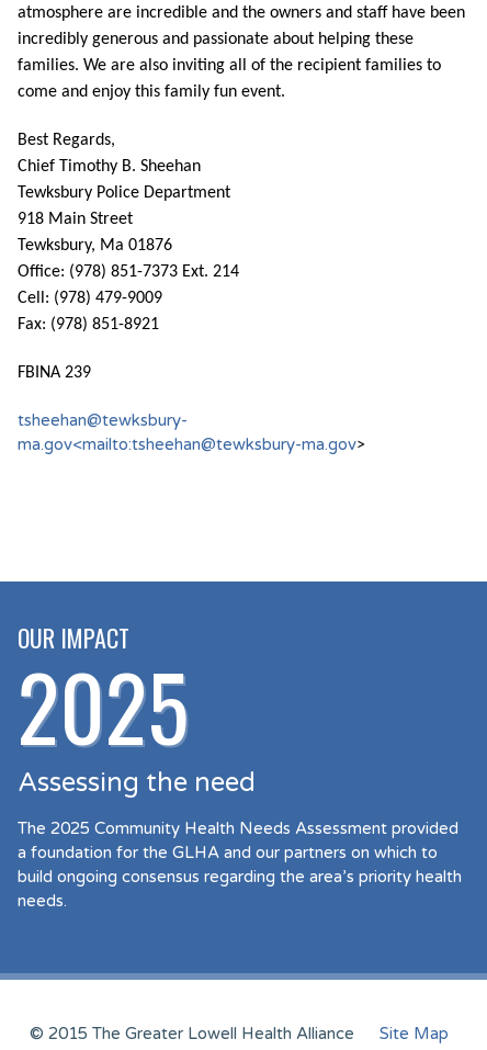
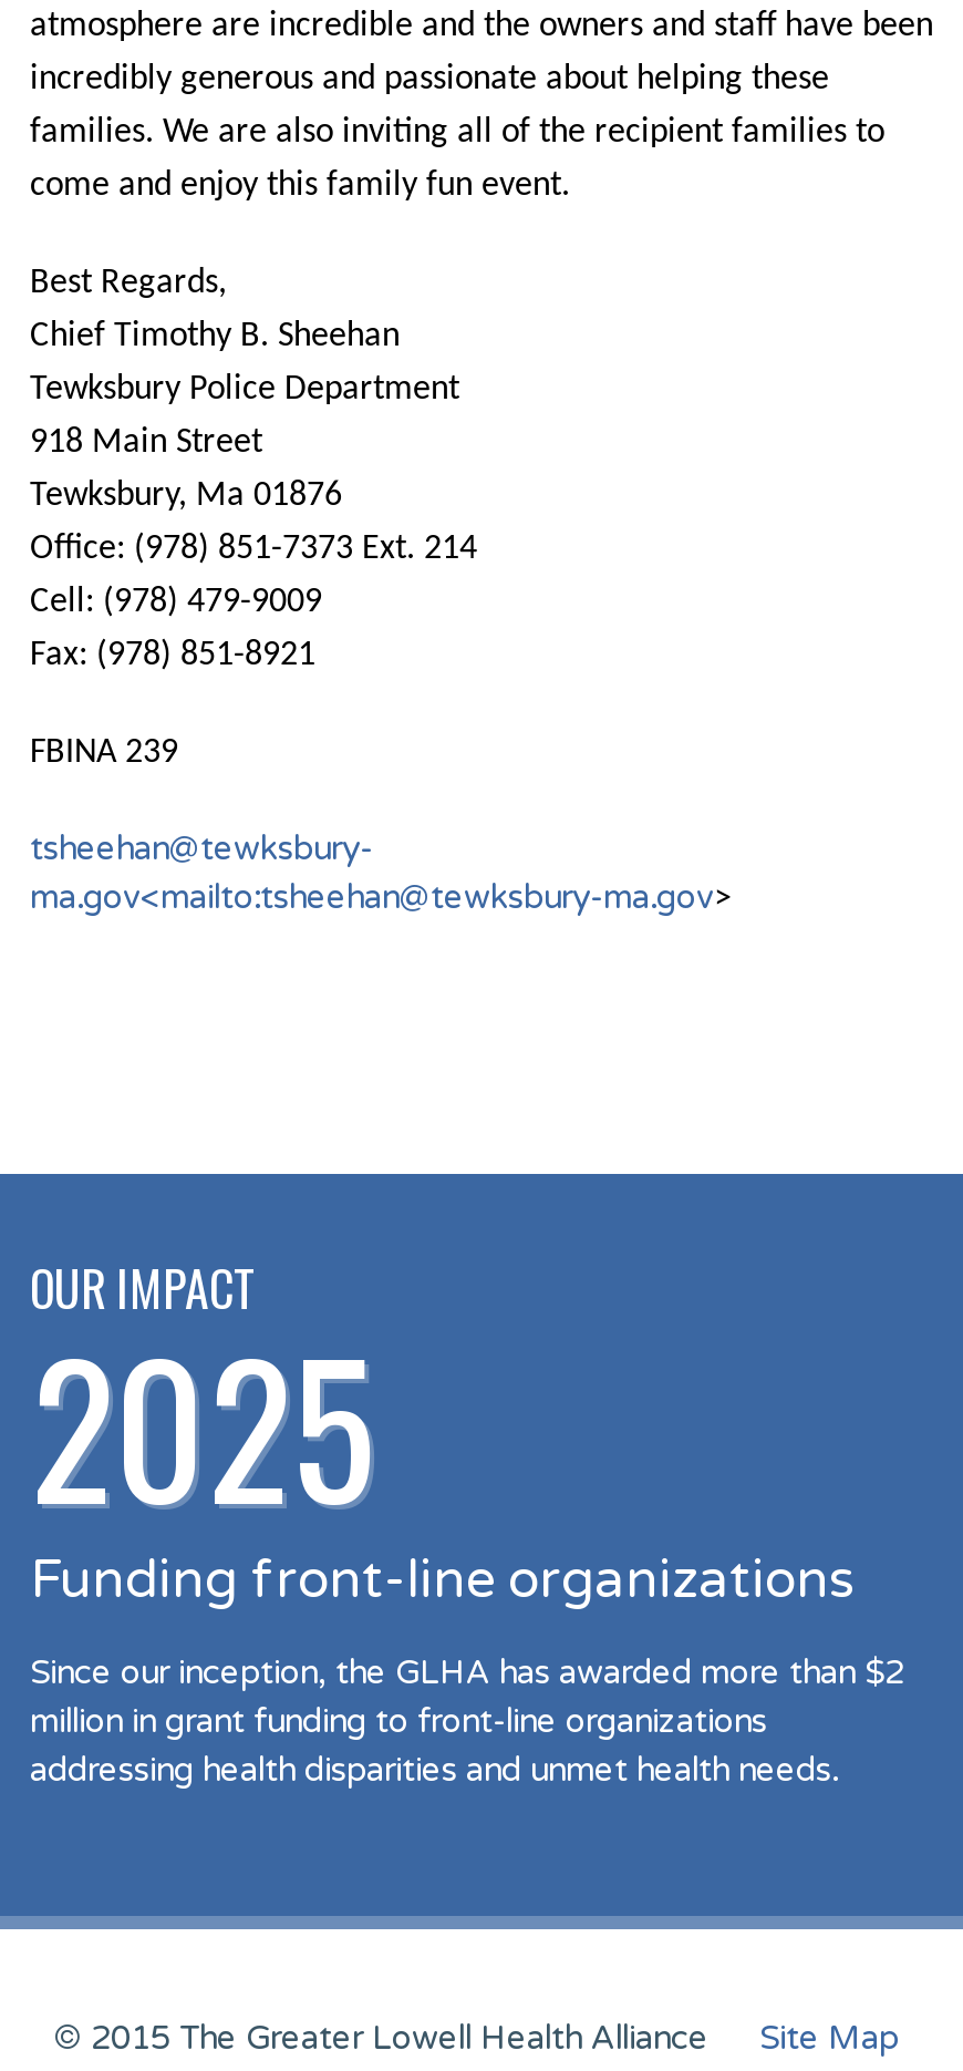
- Assessing the need
+ Funding front-line organizations

- The 2025 Community Health Needs Assessment provided
- a foundation for the GLHA and our partners on which to
- build ongoing consensus regarding the area’s priority health
- needs.
+ Since our inception, the GLHA has awarded more than $2
+ million in grant funding to front-line organizations
+ addressing health disparities and unmet health needs.
